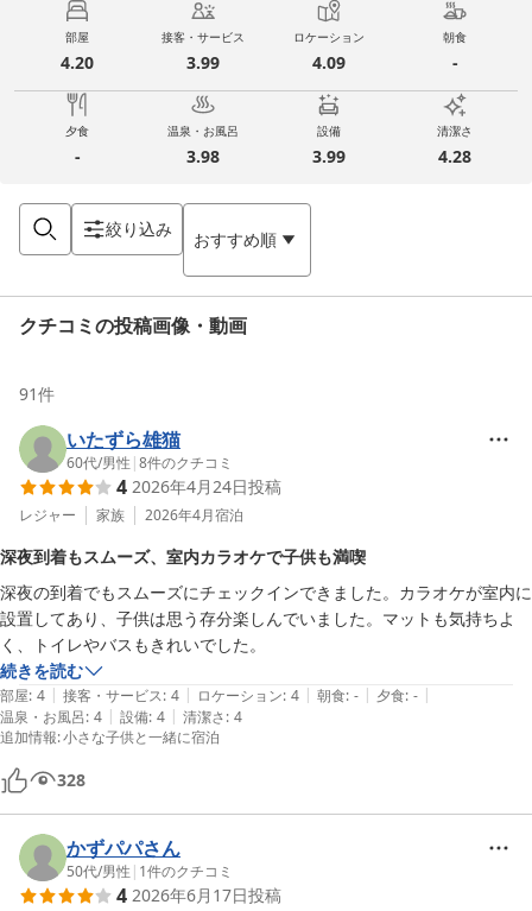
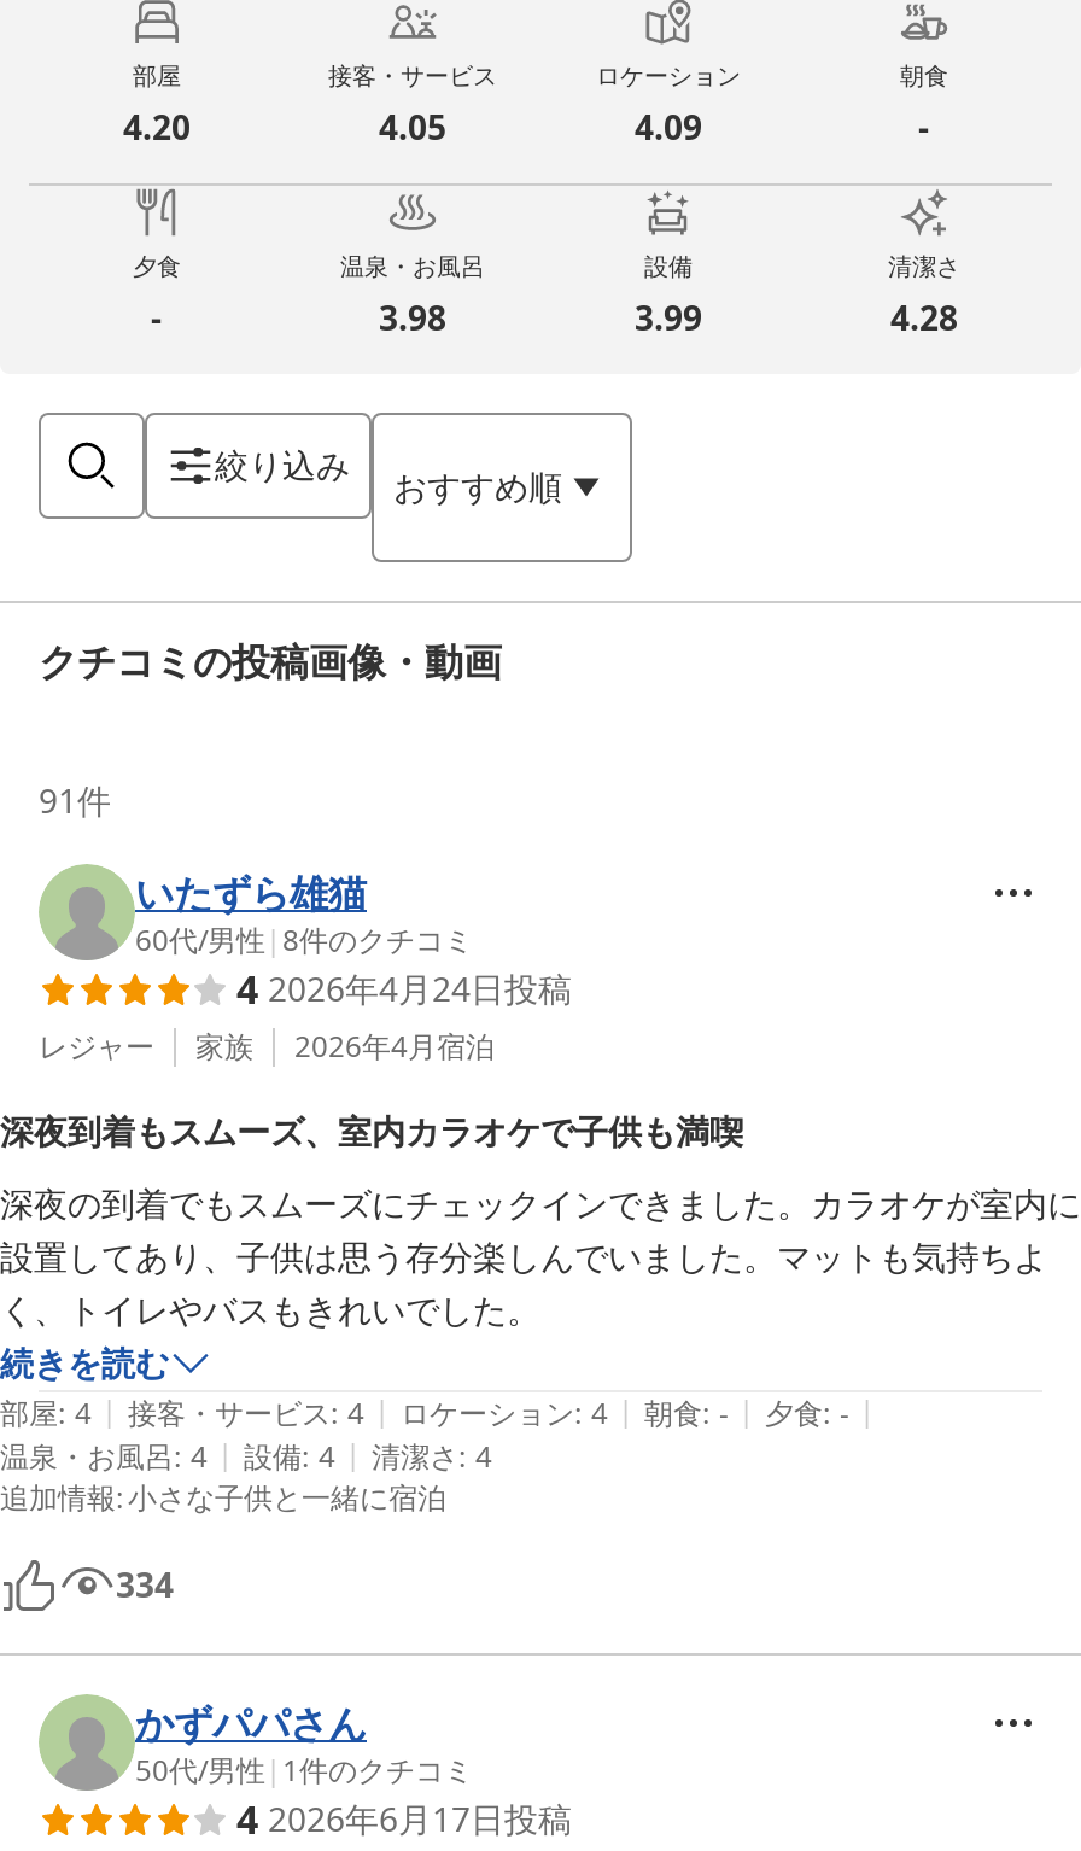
- 3.99
+ 4.05

- 328
+ 334
